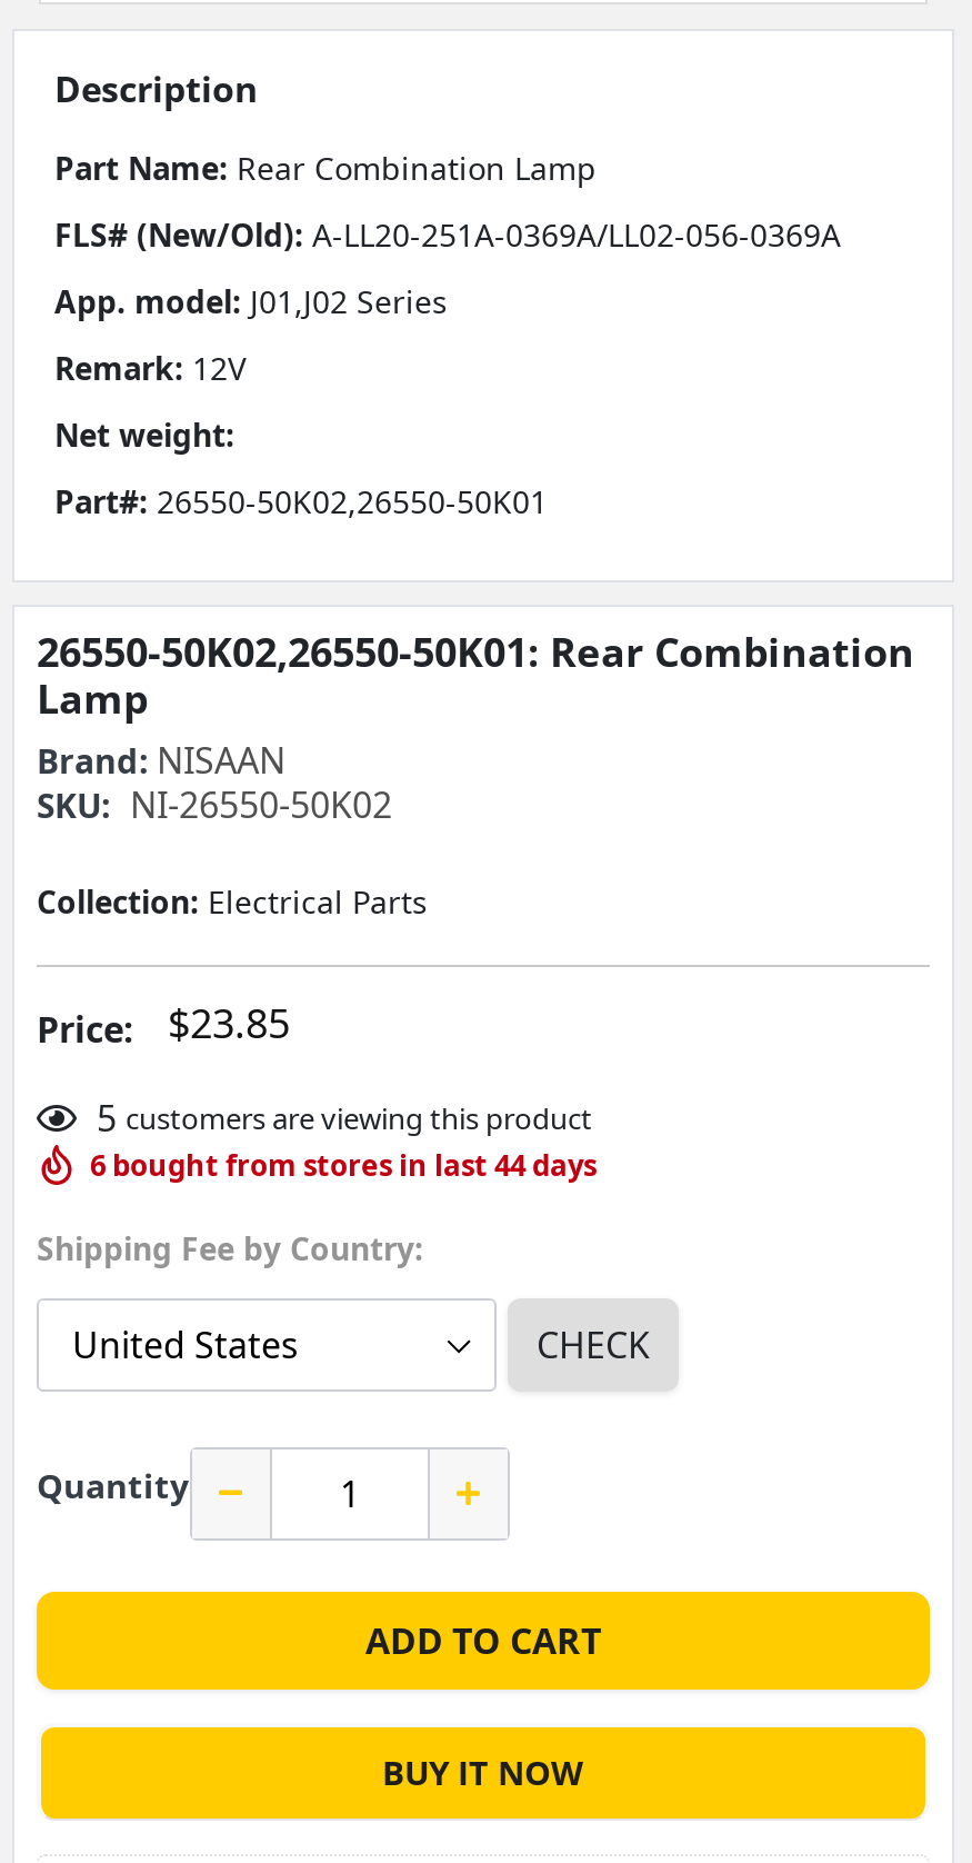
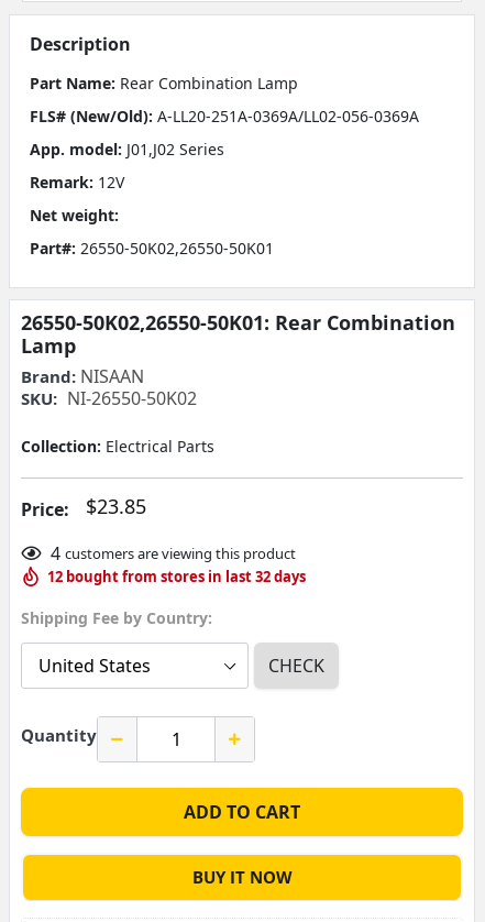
- 5 customers are viewing this product
+ 4 customers are viewing this product

- 6 bought from stores in last 44days
+ 12 bought from stores in last 32days
